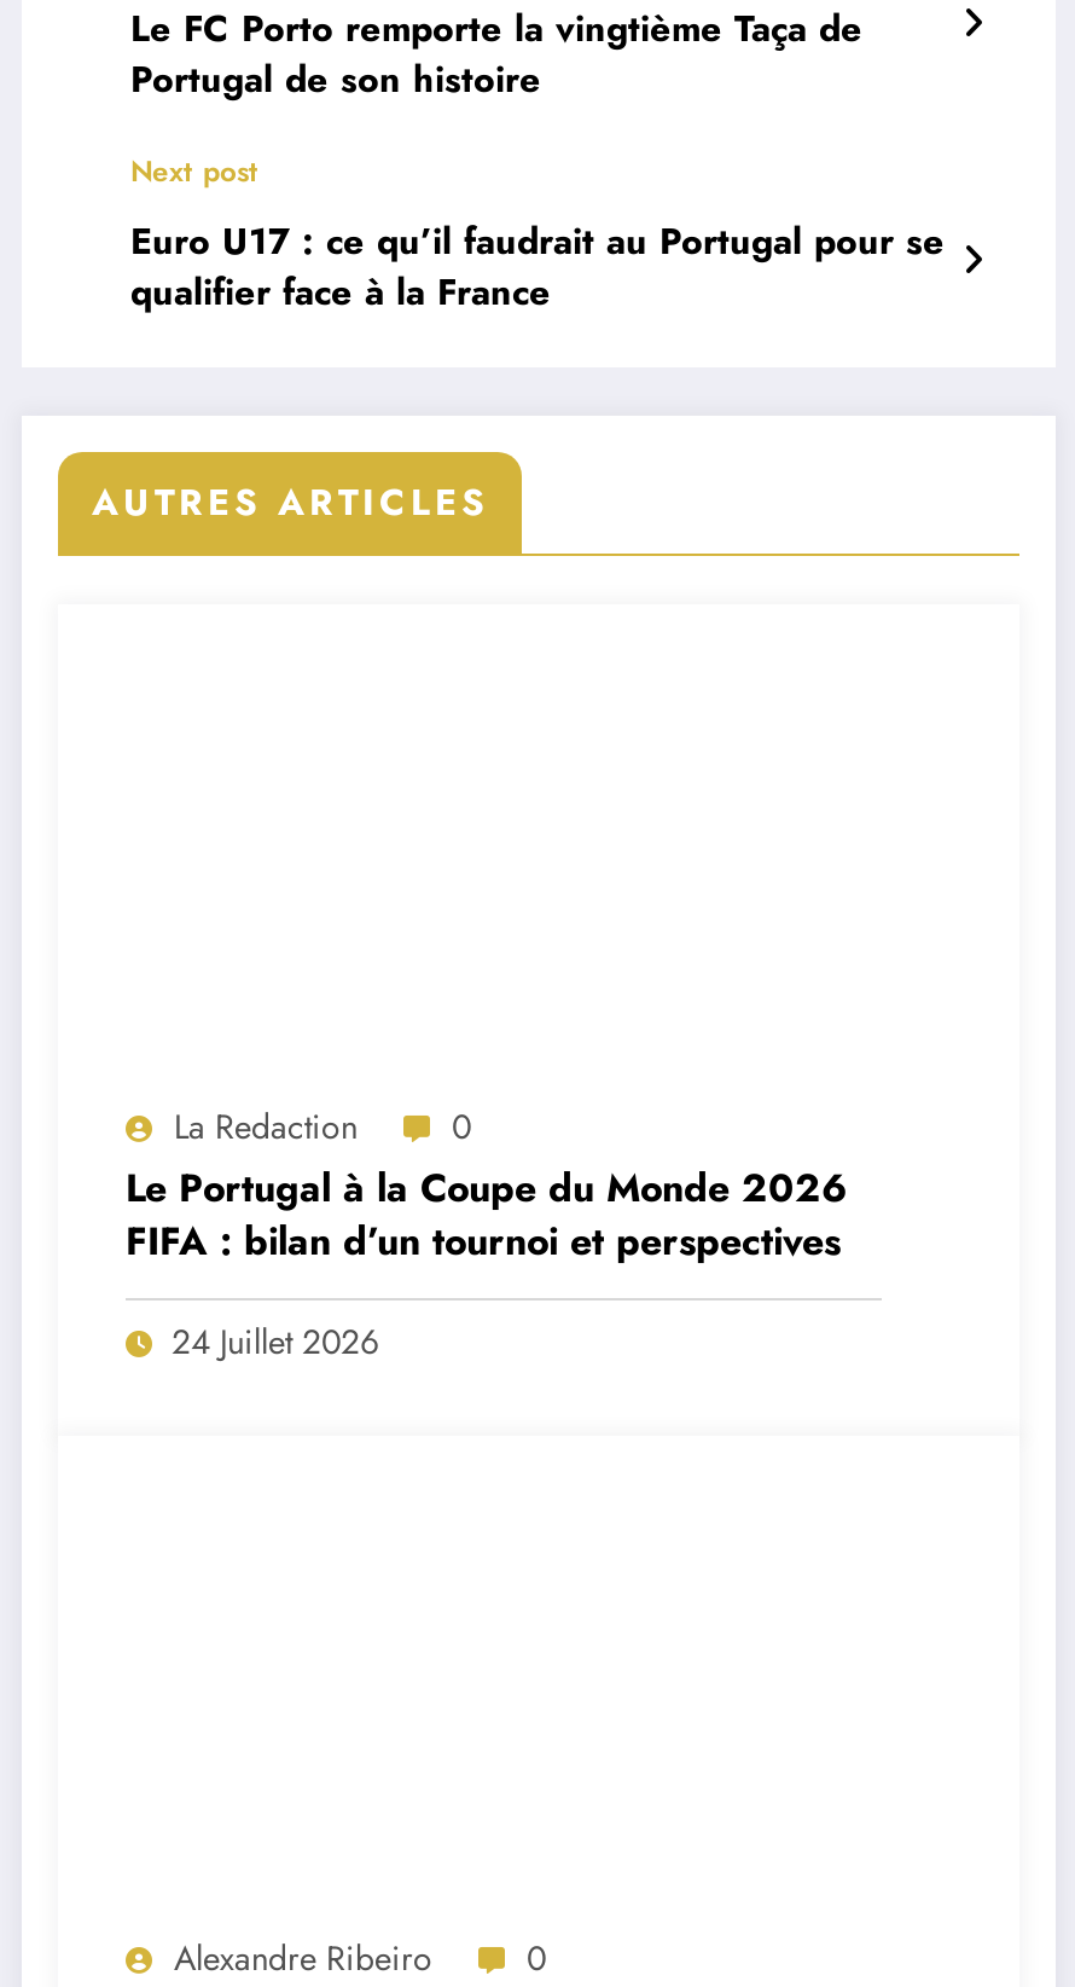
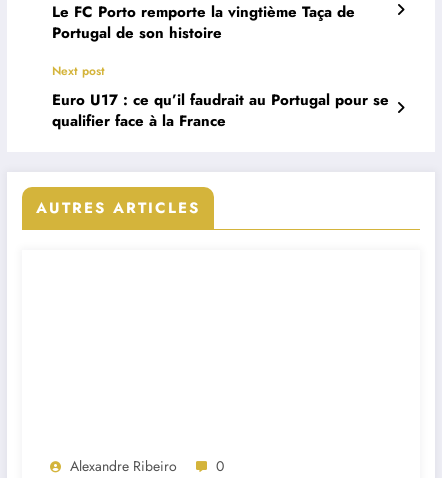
- La Redaction
- 0
- Le Portugal à la Coupe du Monde 2026
- FIFA : bilan d’un tournoi et perspectives
- 24 Juillet 2026
